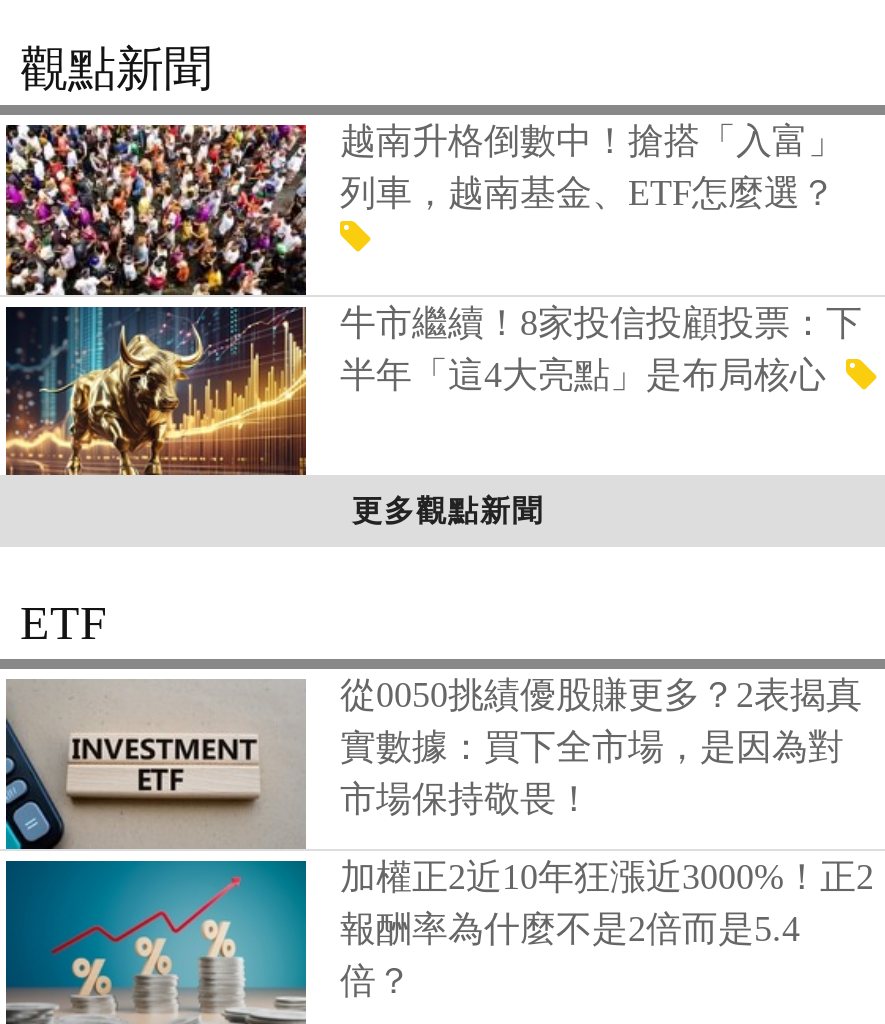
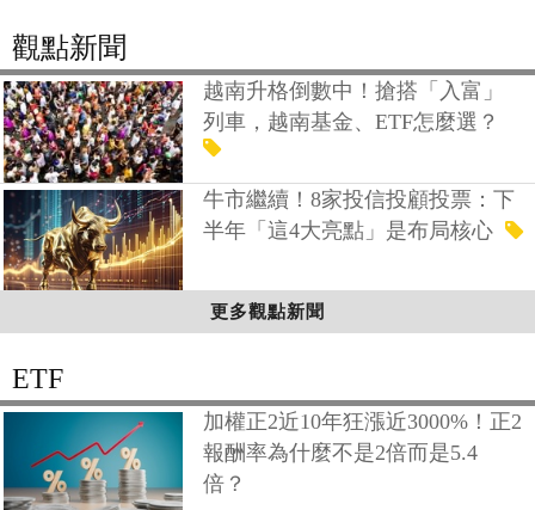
- [image]
- 從0050挑績優股賺更多？2表揭真
- 實數據：買下全市場，是因為對
- 市場保持敬畏！
